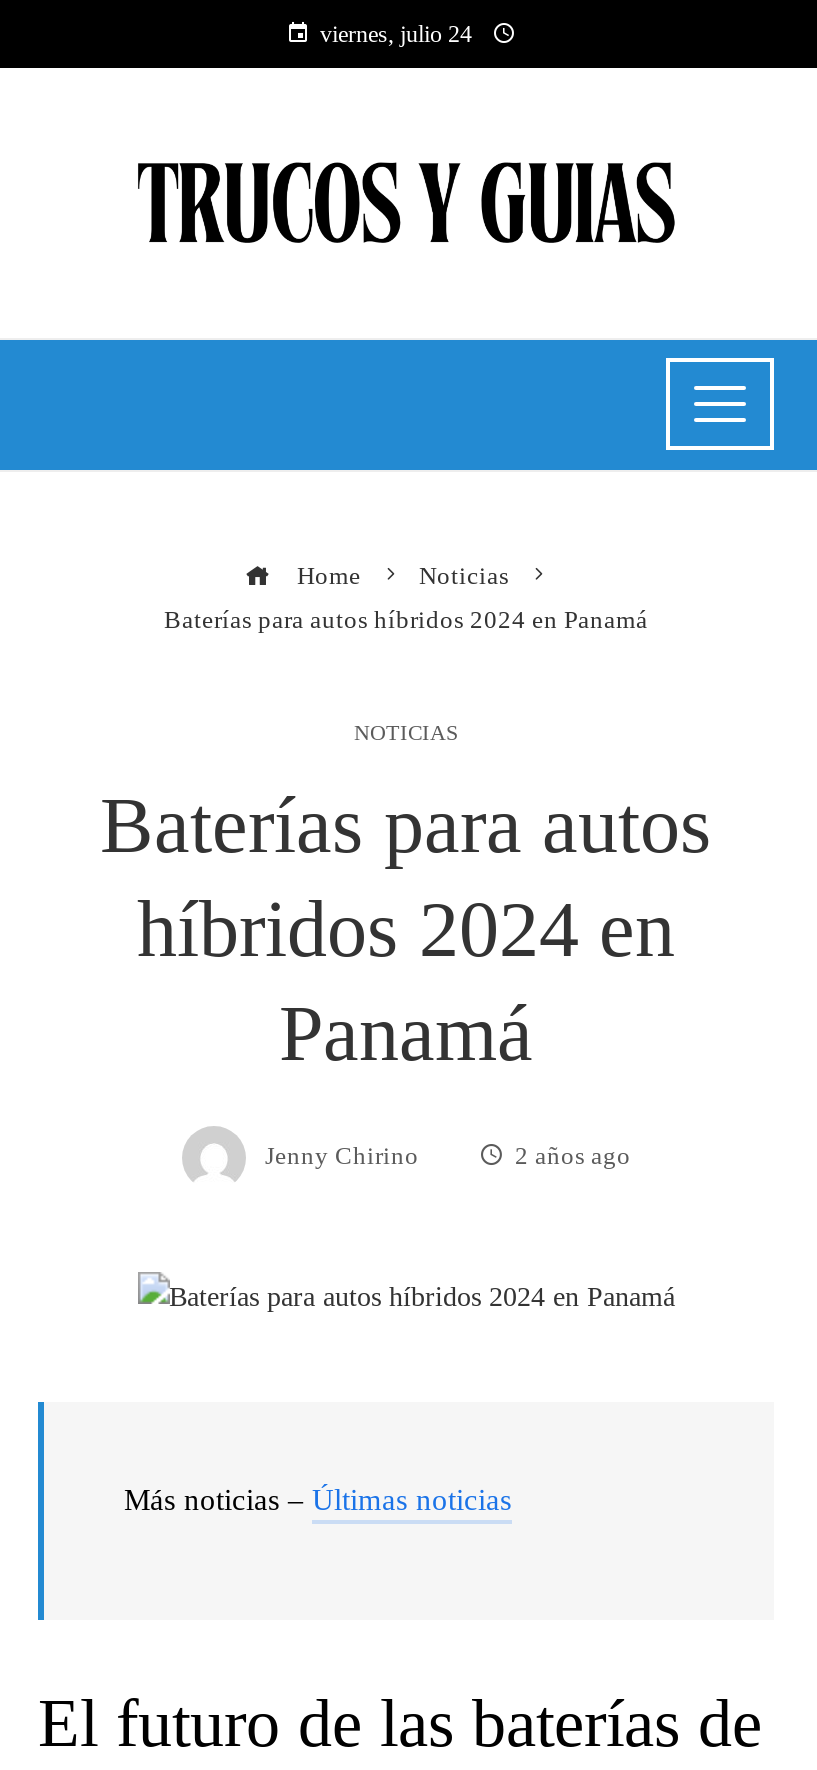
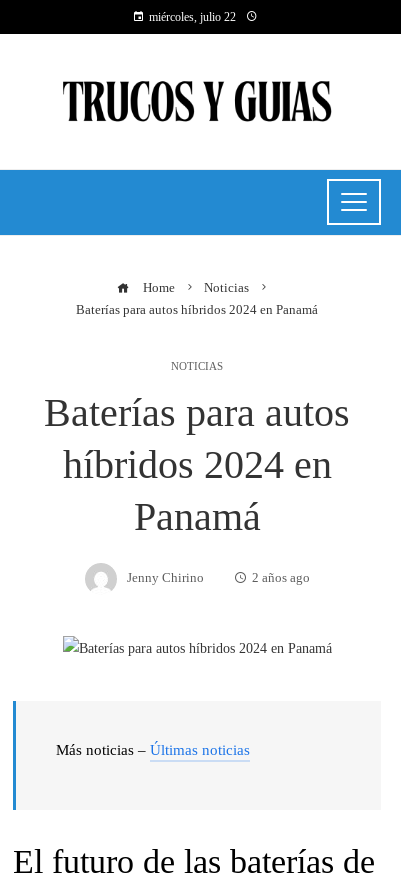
- viernes, julio 24
+ miércoles, julio 22
